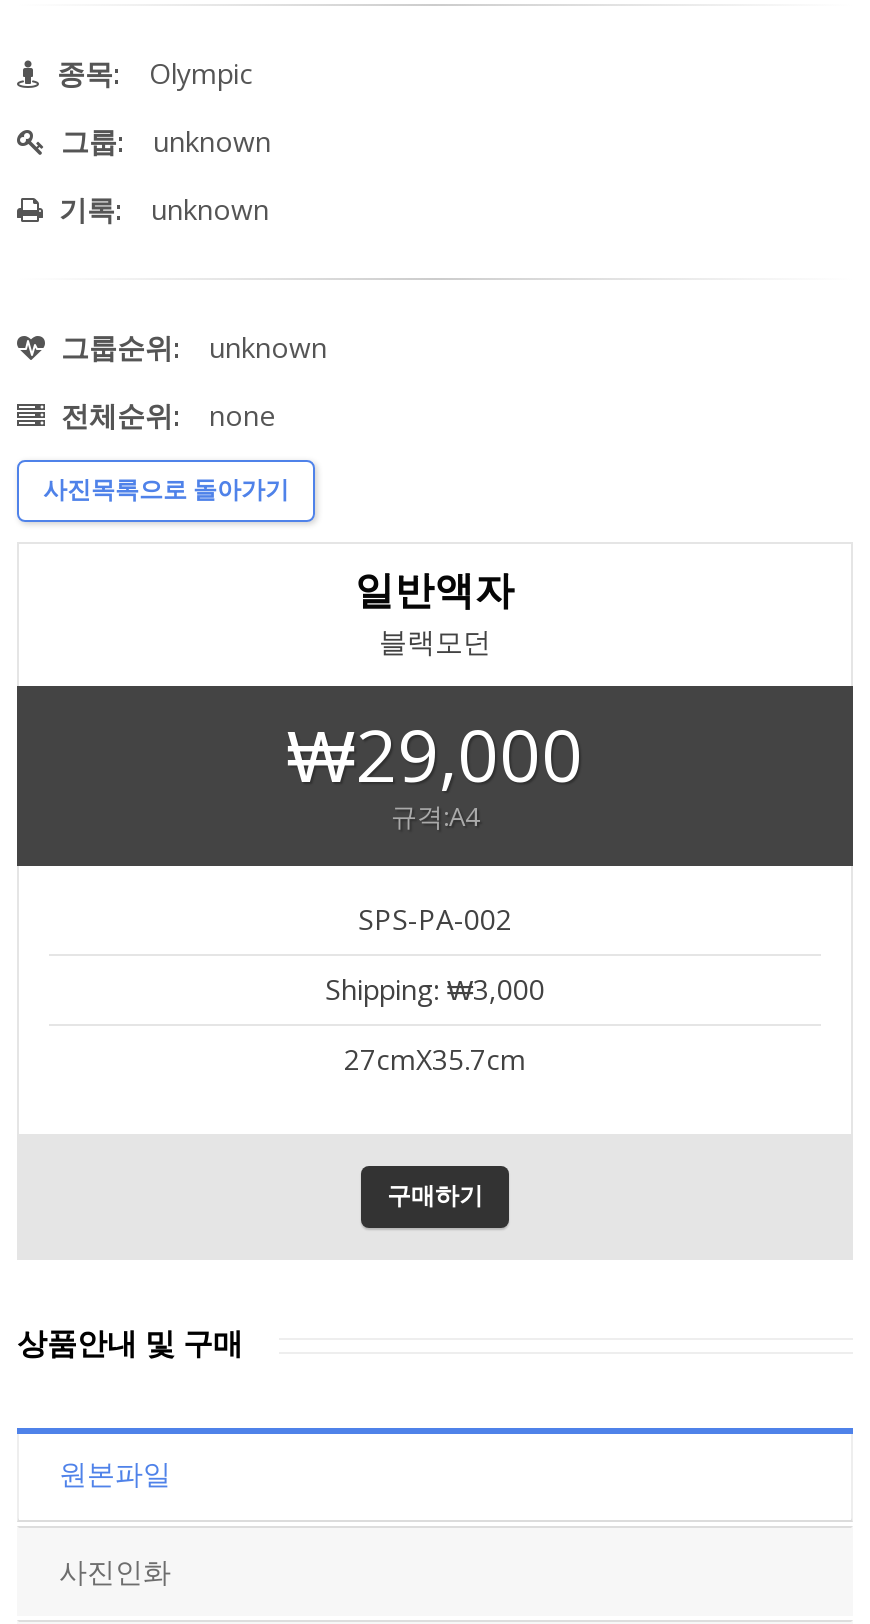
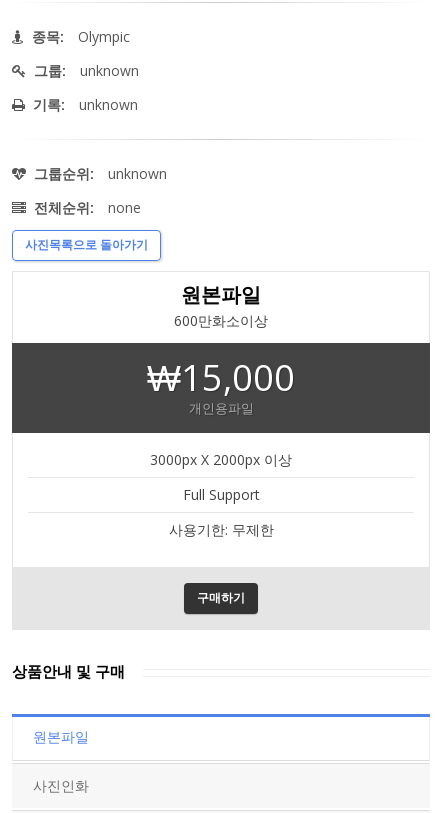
- 일반액자
- 블랙모던
+ 원본파일
+ 600만화소이상

- ₩29,000
- 규격:A4
+ ₩15,000
+ 개인용파일

- SPS-PA-002
+ 3000px X 2000px 이상

- Shipping: ₩3,000
+ Full Support

- 27cmX35.7cm
+ 사용기한: 무제한
